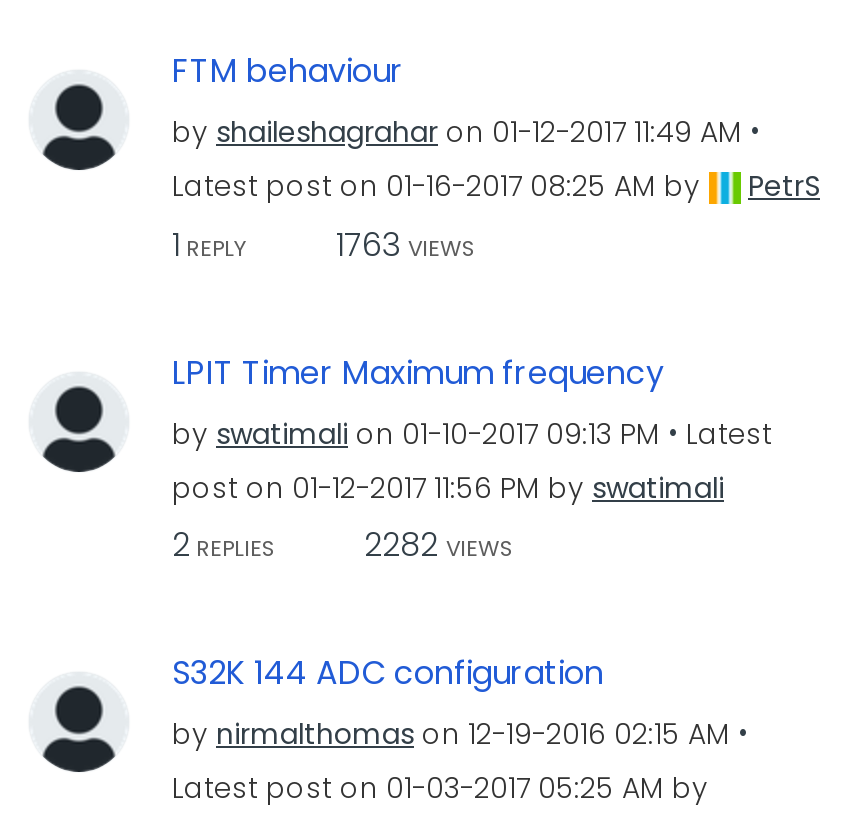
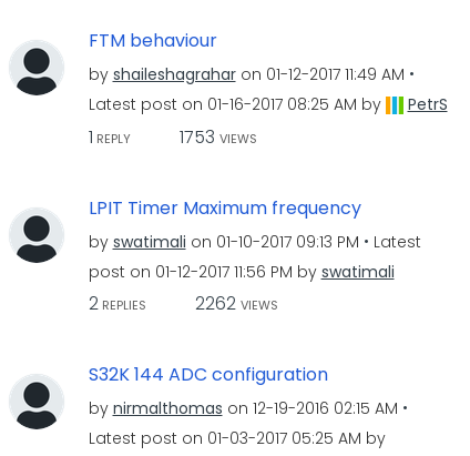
- 1 REPLY 1763 VIEWS
+ 1 REPLY 1753 VIEWS

- 2 REPLIES 2282 VIEWS
+ 2 REPLIES 2262 VIEWS
